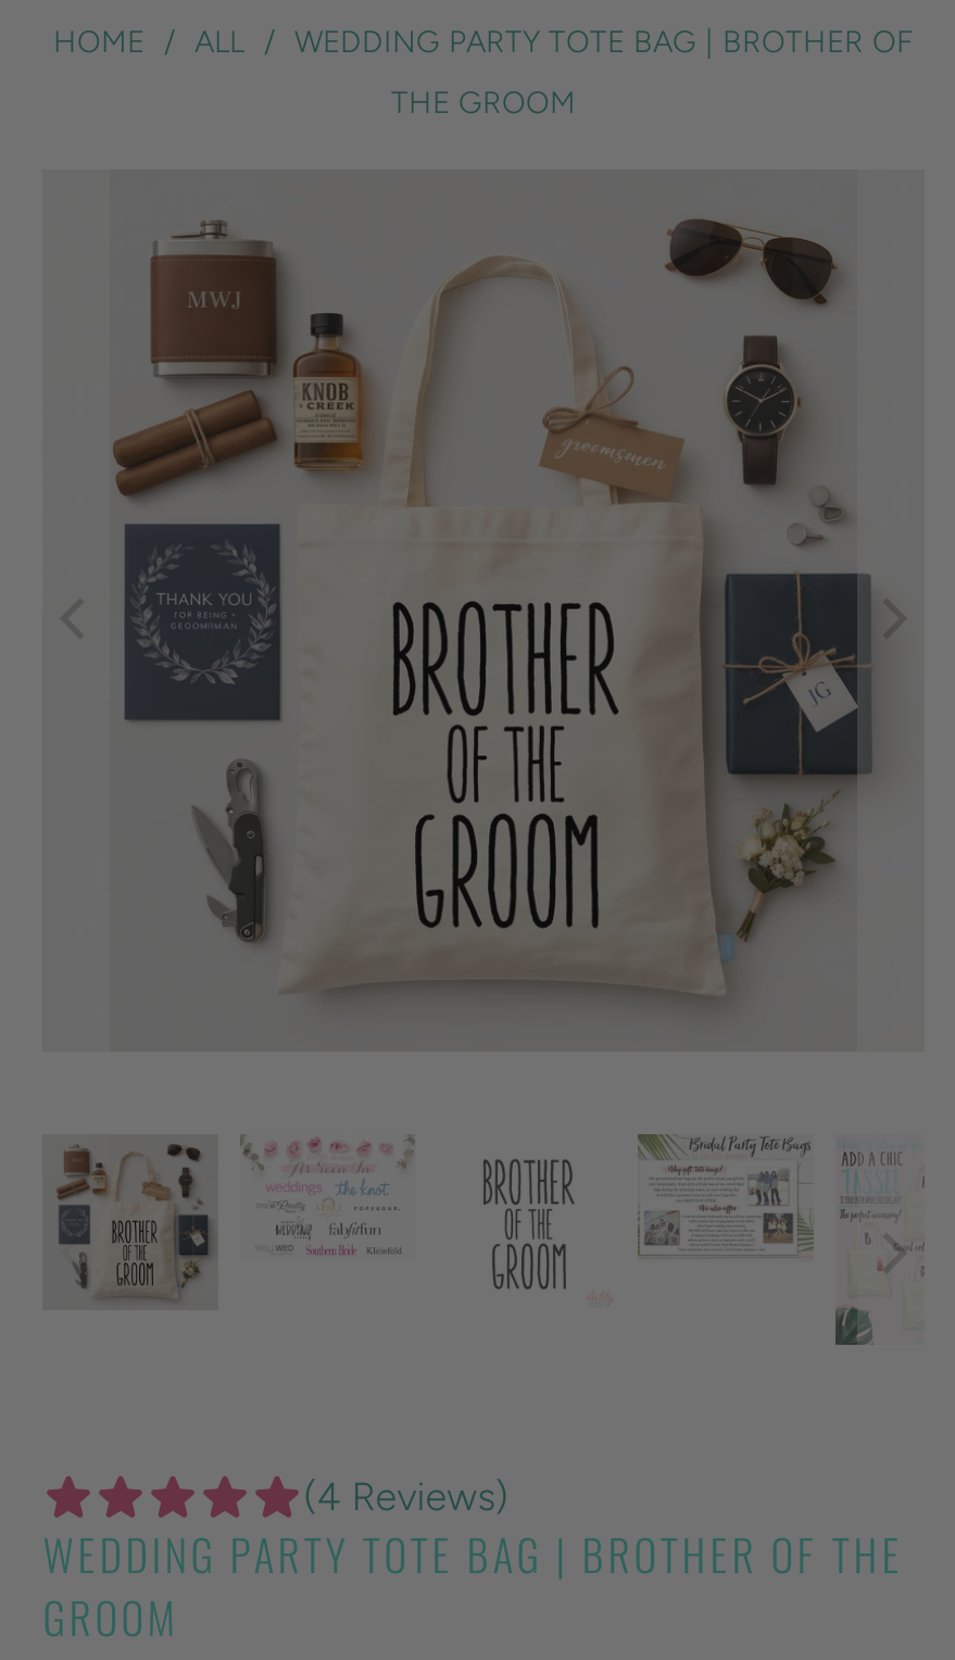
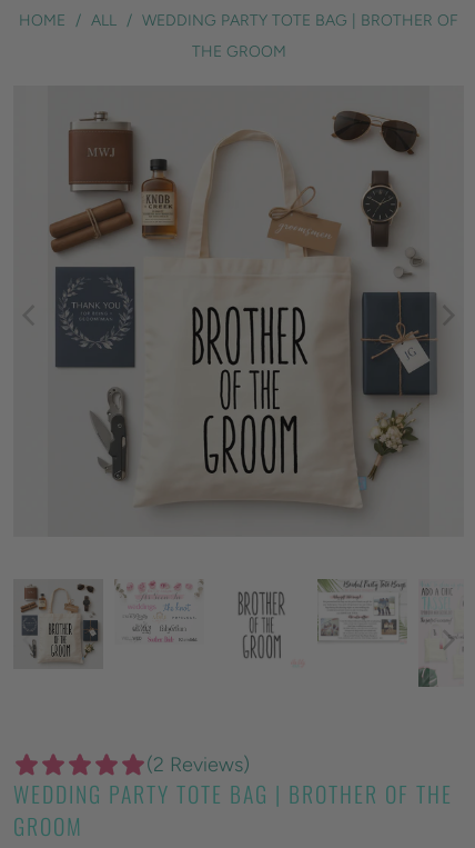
- (4 Reviews)
+ (2 Reviews)
